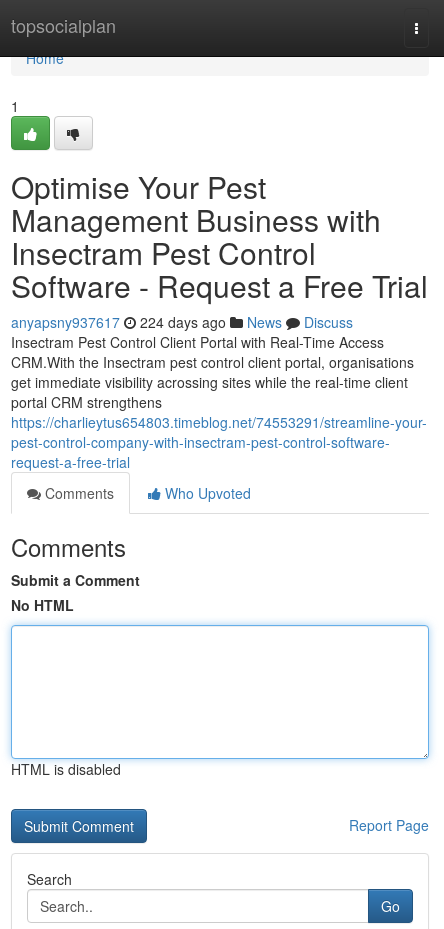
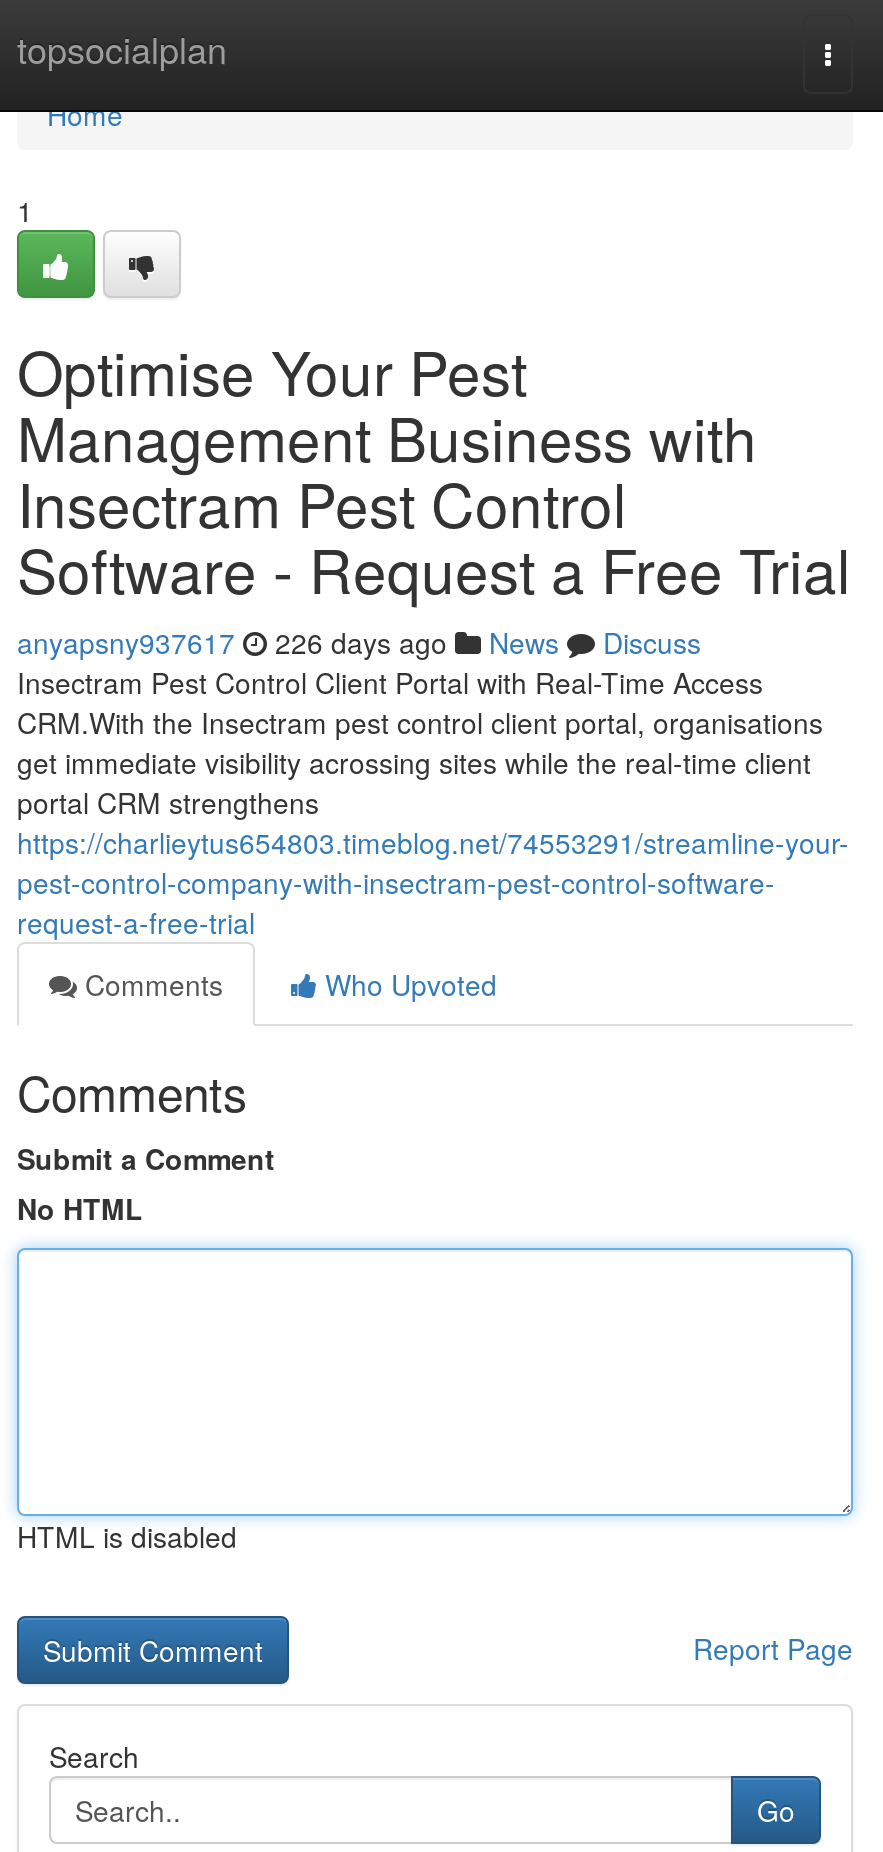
- anyapsny937617 224 days ago News Discuss
+ anyapsny937617 226 days ago News Discuss
